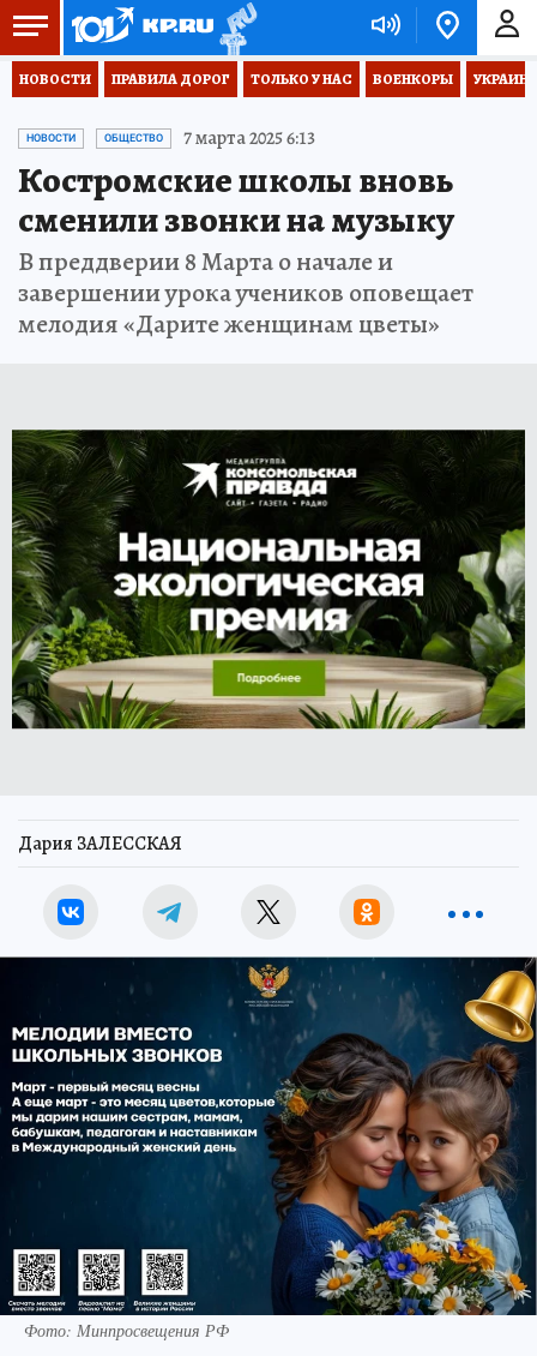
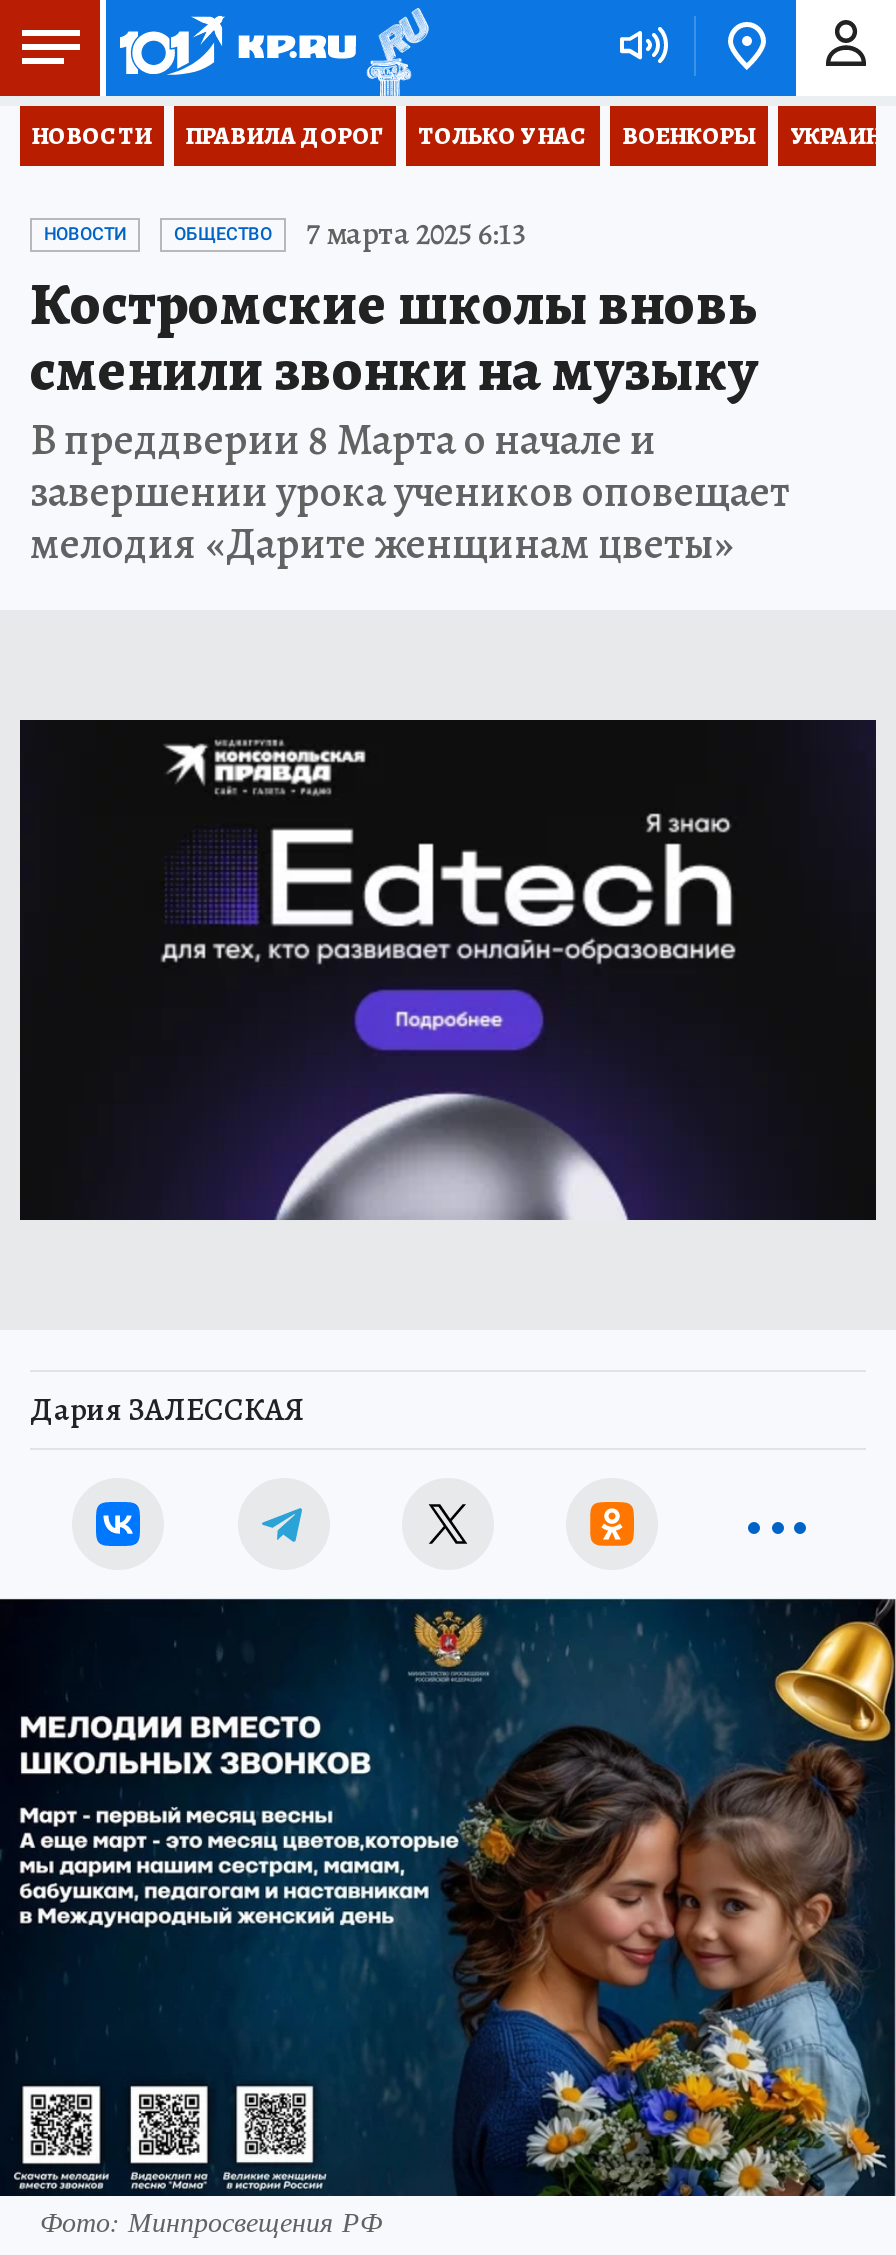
- [image]
+ [image]
